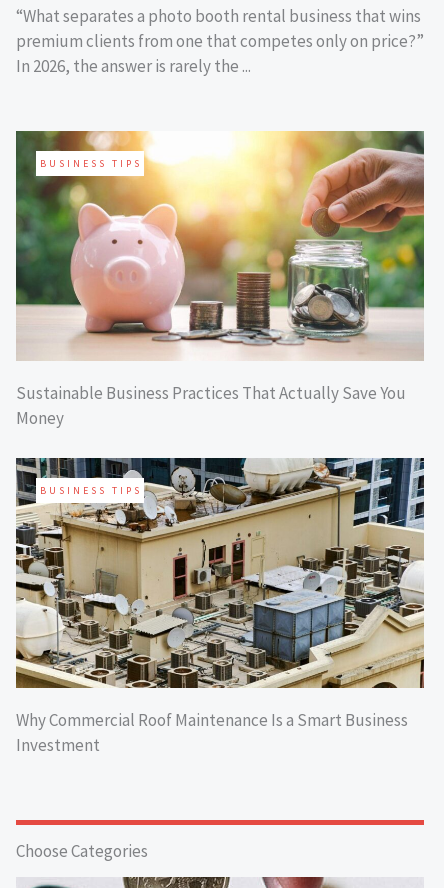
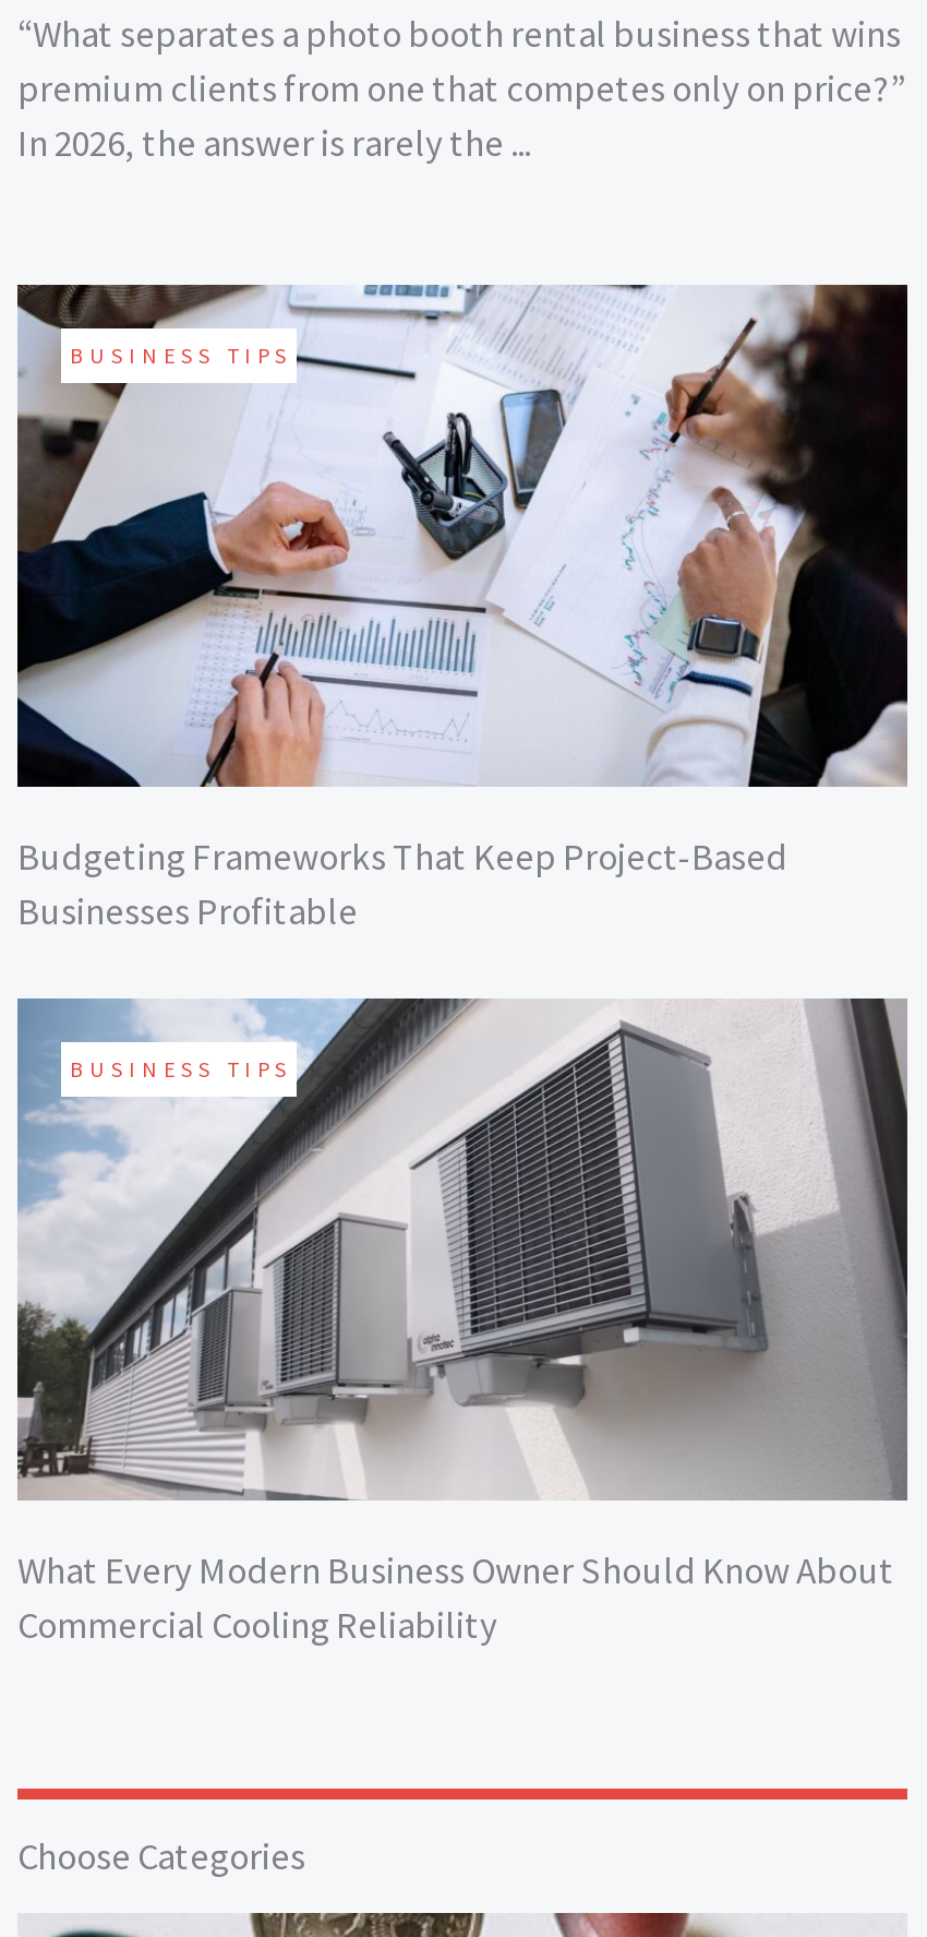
- [image]
- Sustainable Business Practices That Actually Save You
- Money
+ [image]
+ Budgeting Frameworks That Keep Project-Based
+ Businesses Profitable

- [image]
- Why Commercial Roof Maintenance Is a Smart Business
- Investment
+ [image]
+ What Every Modern Business Owner Should Know About
+ Commercial Cooling Reliability
